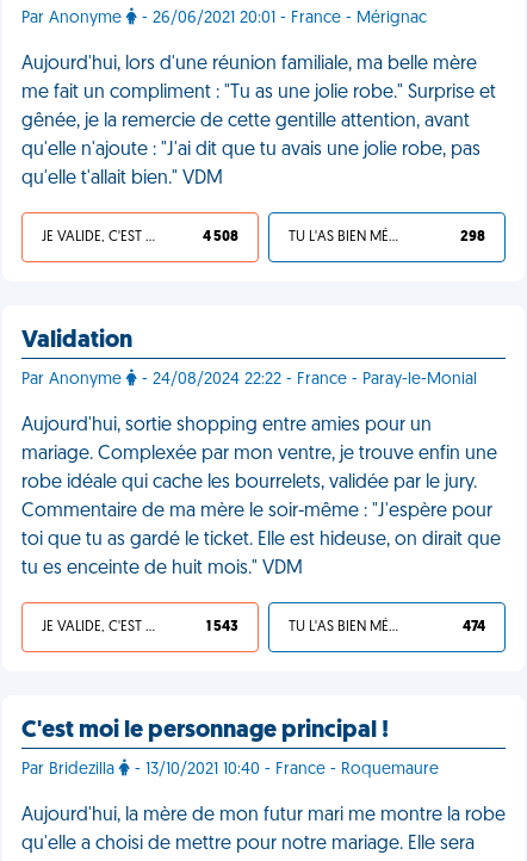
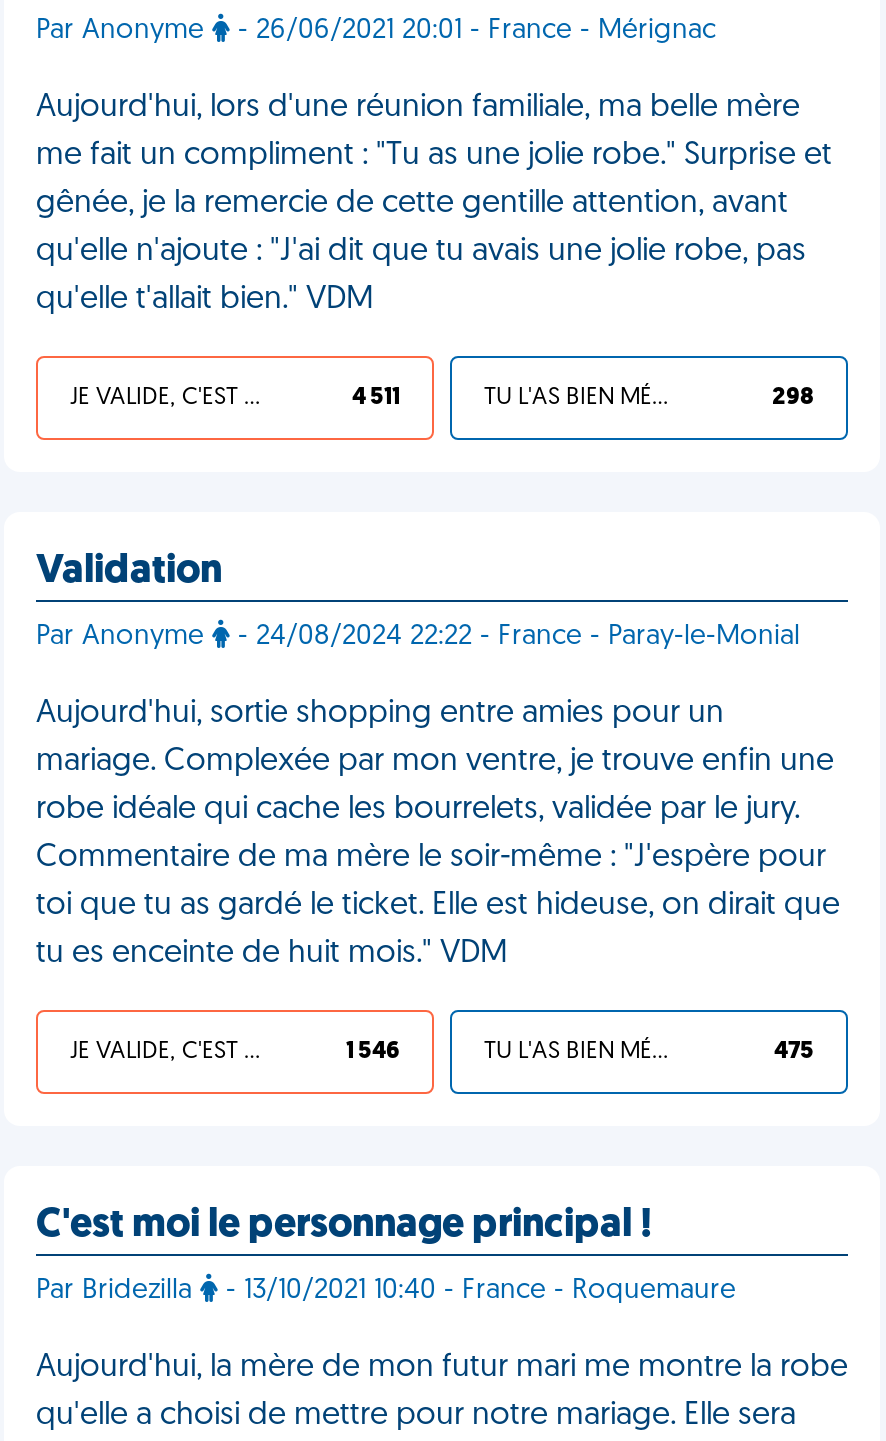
- 4 508
+ 4 511

- 1 543
+ 1 546

- 474
+ 475
